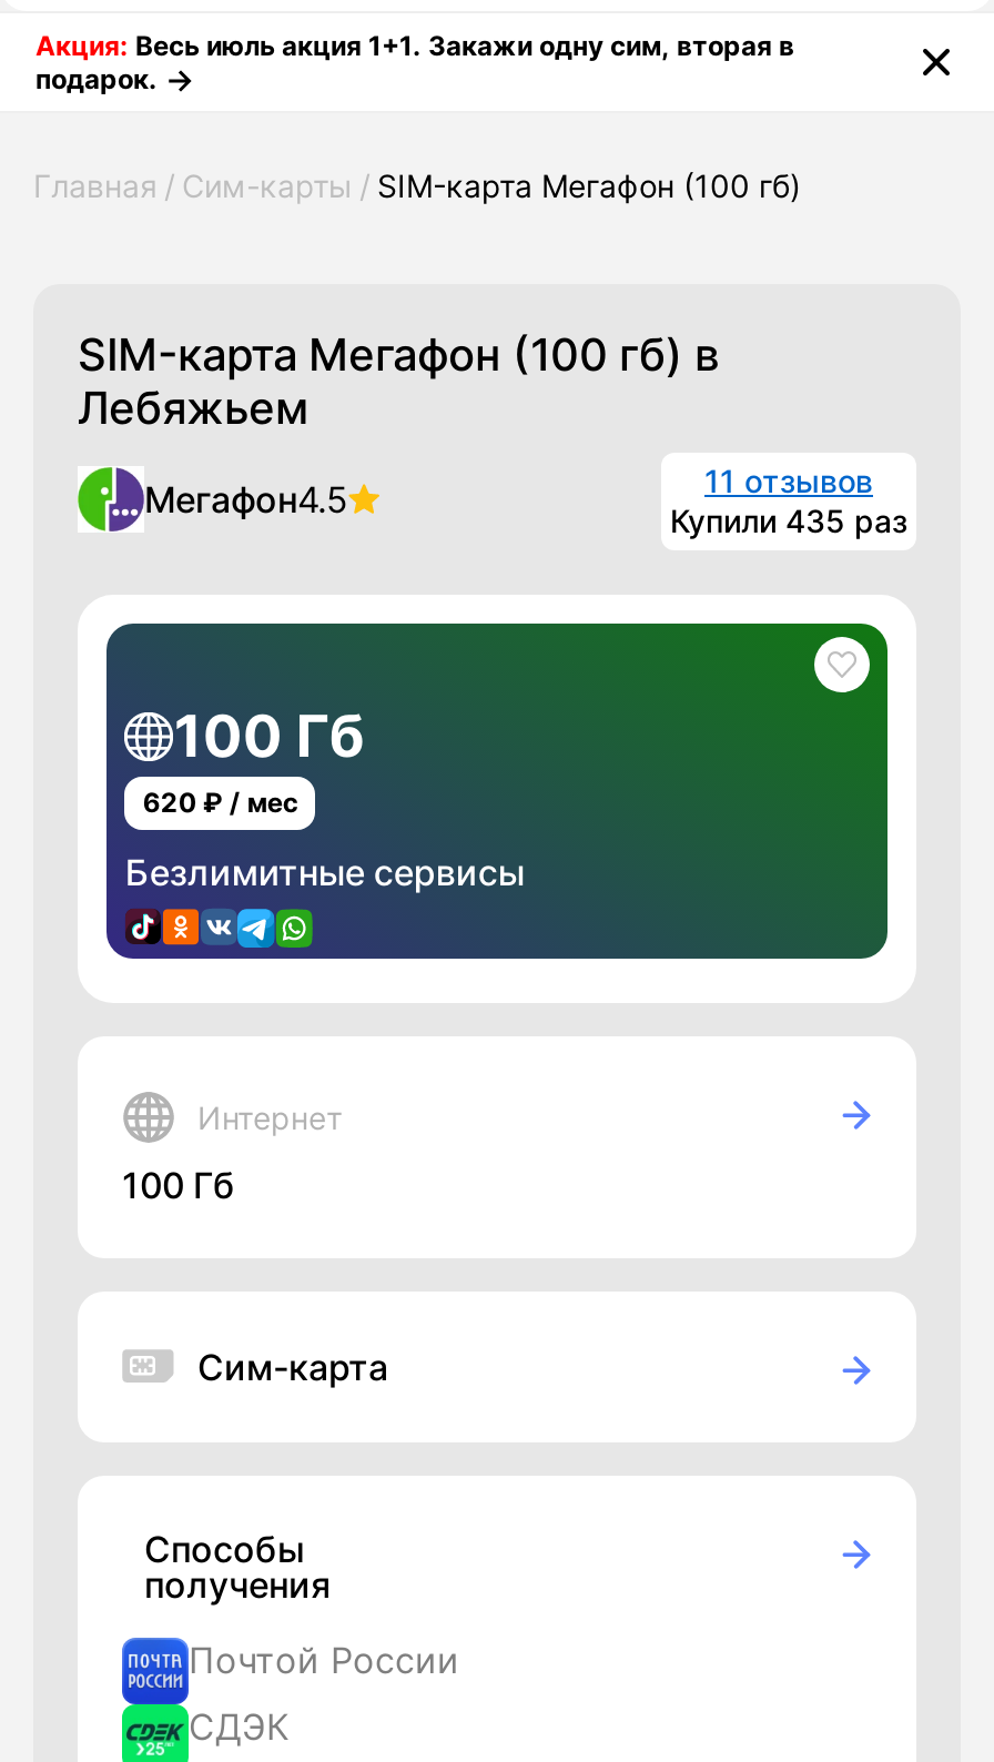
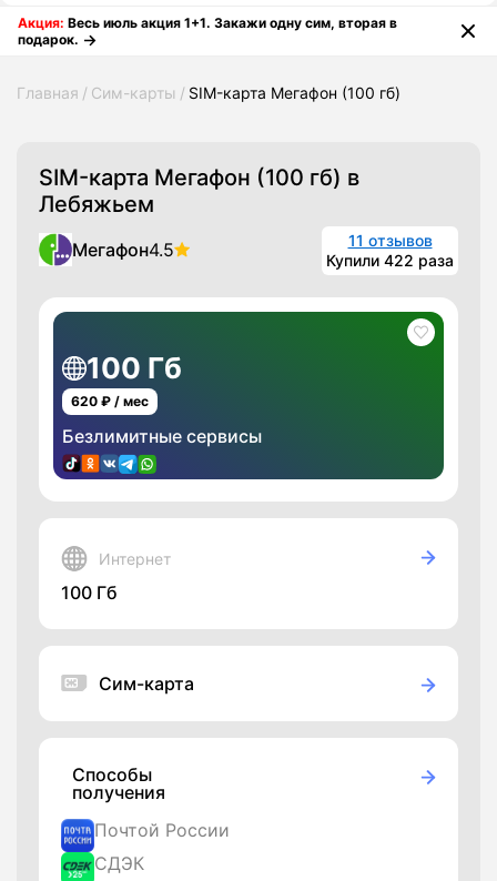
- Купили 435 раз
+ Купили 422 раза
